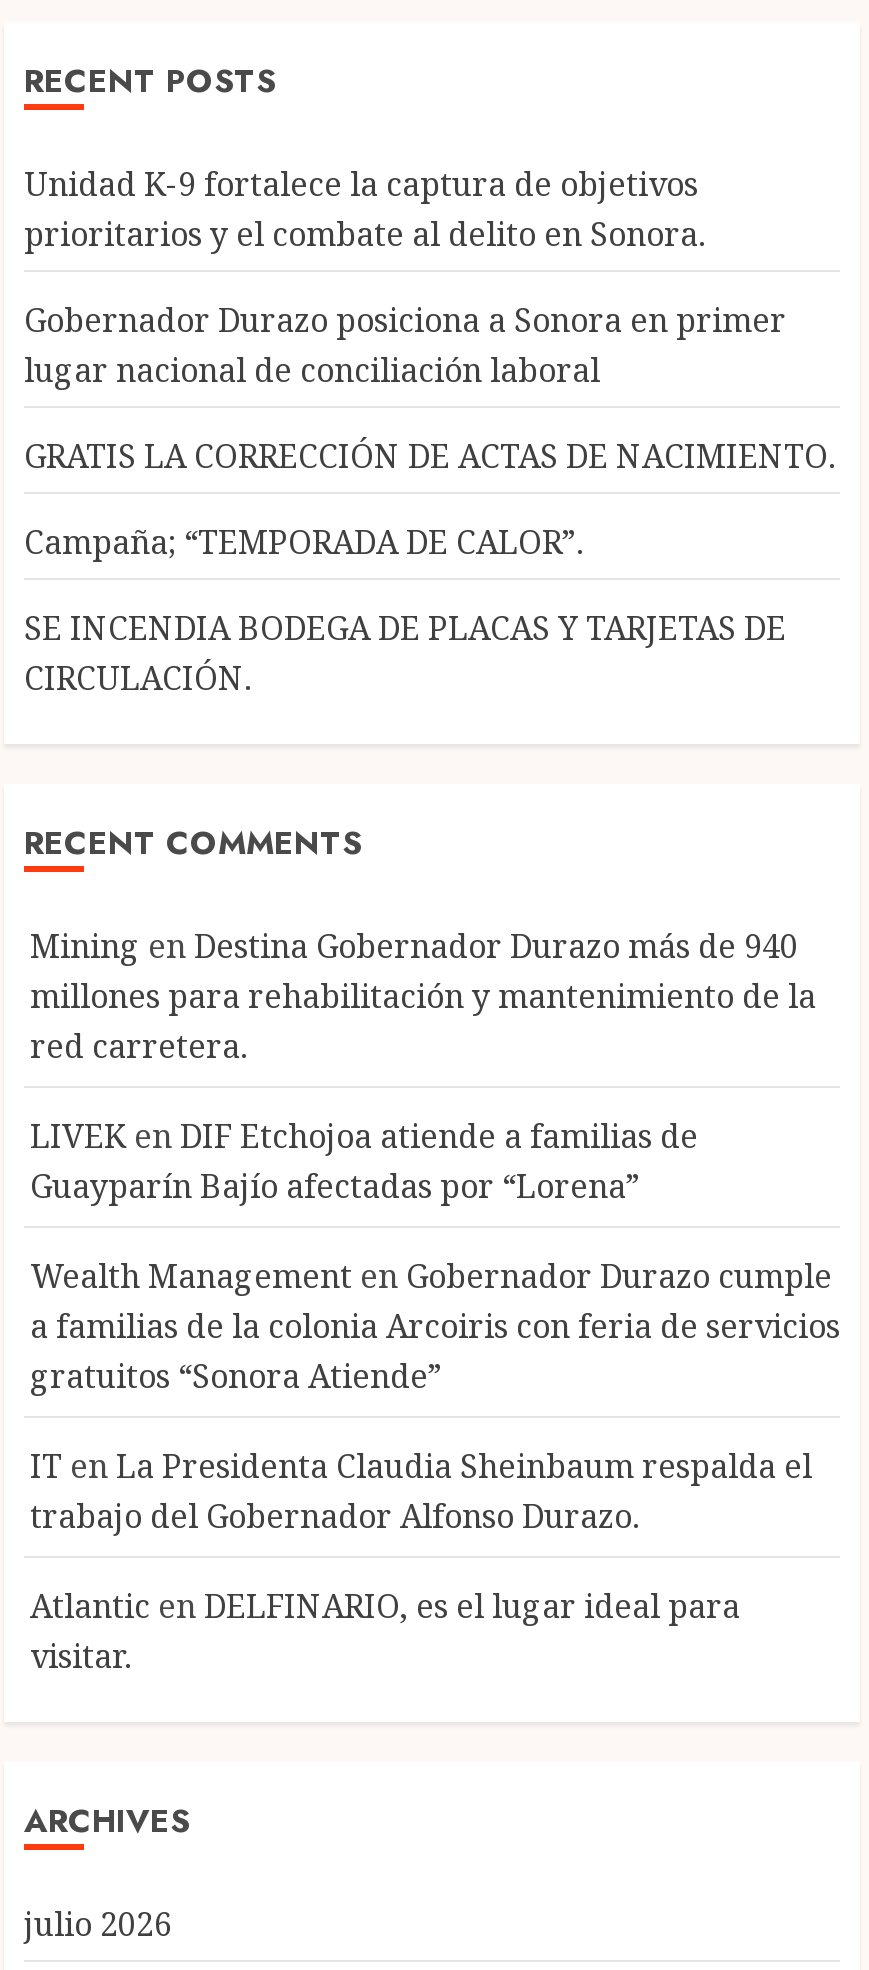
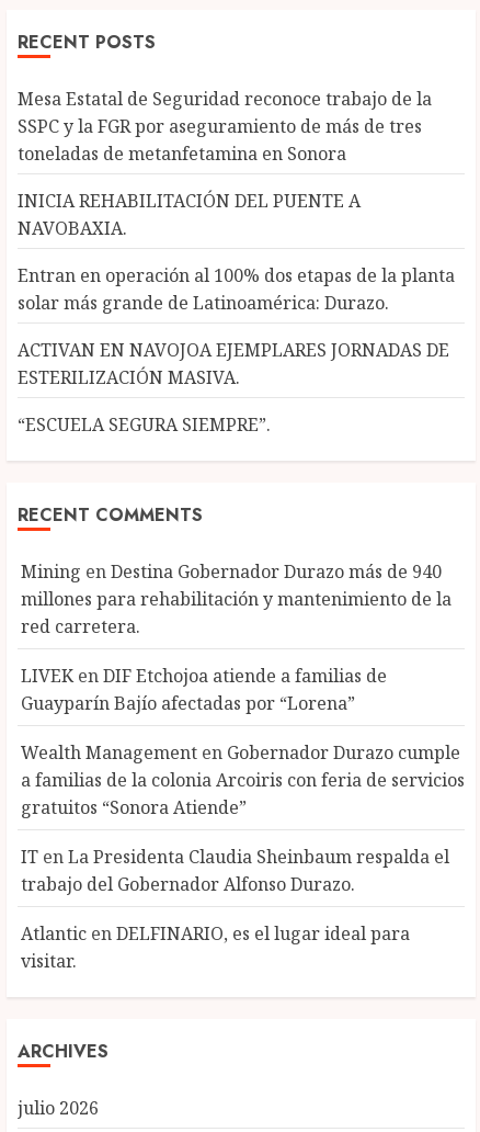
- Unidad K-9 fortalece la captura de objetivos
- prioritarios y el combate al delito en Sonora.
+ Mesa Estatal de Seguridad reconoce trabajo de la
+ SSPC y la FGR por aseguramiento de más de tres
+ toneladas de metanfetamina en Sonora

- Gobernador Durazo posiciona a Sonora en primer
- lugar nacional de conciliación laboral
+ INICIA REHABILITACIÓN DEL PUENTE A
+ NAVOBAXIA.

- GRATIS LA CORRECCIÓN DE ACTAS DE NACIMIENTO.
+ Entran en operación al 100% dos etapas de la planta
+ solar más grande de Latinoamérica: Durazo.

- Campaña; “TEMPORADA DE CALOR”.
+ ACTIVAN EN NAVOJOA EJEMPLARES JORNADAS DE
+ ESTERILIZACIÓN MASIVA.

- SE INCENDIA BODEGA DE PLACAS Y TARJETAS DE
- CIRCULACIÓN.
+ “ESCUELA SEGURA SIEMPRE”.
